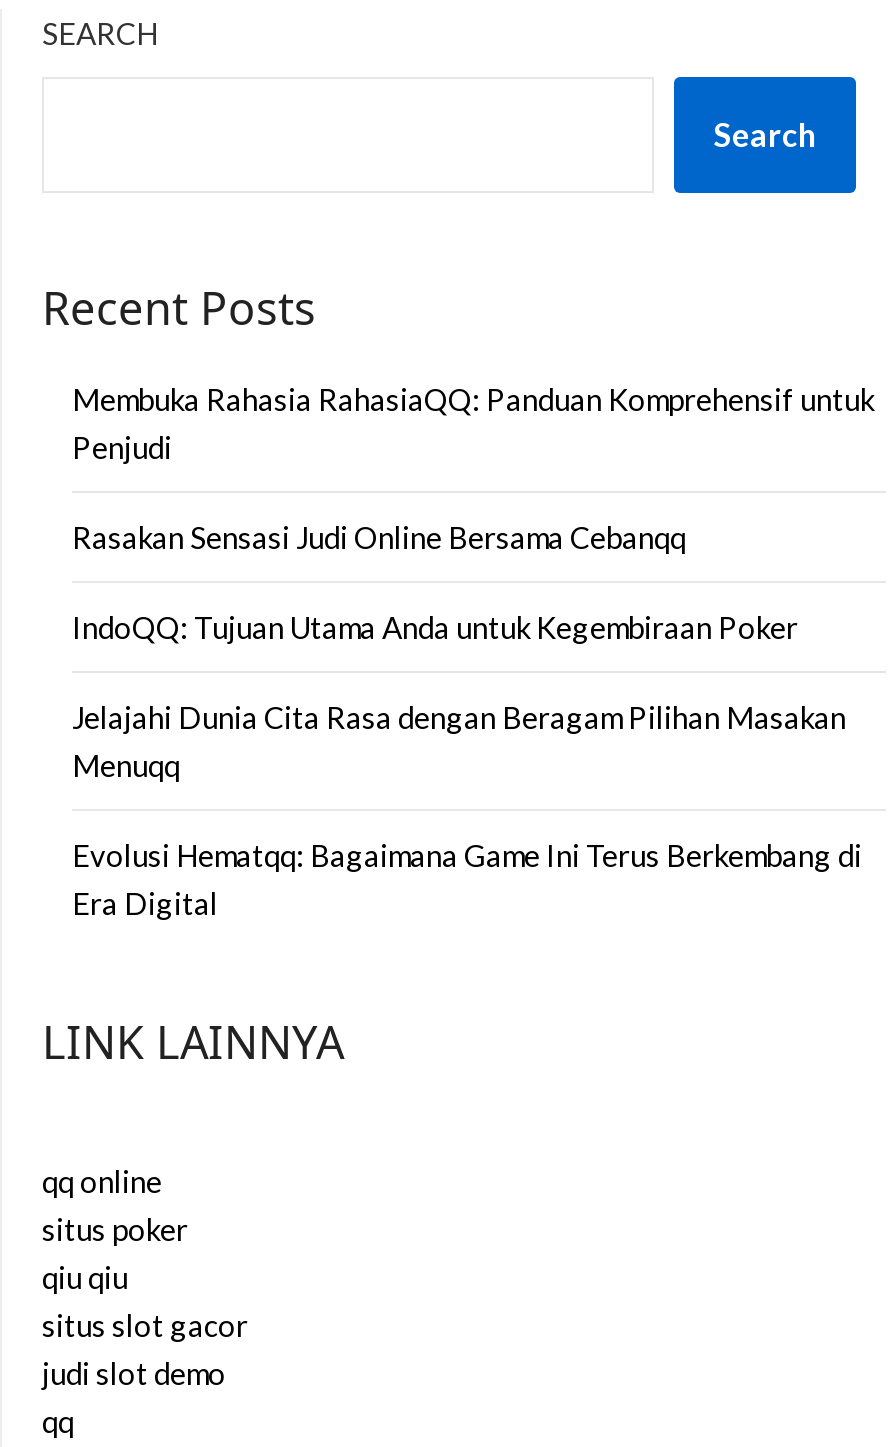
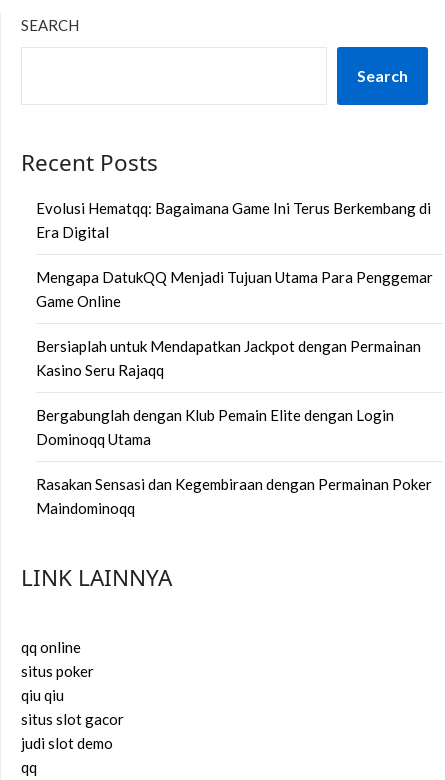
- Membuka Rahasia RahasiaQQ: Panduan Komprehensif untuk
- Penjudi
- Rasakan Sensasi Judi Online Bersama Cebanqq
- IndoQQ: Tujuan Utama Anda untuk Kegembiraan Poker
- Jelajahi Dunia Cita Rasa dengan Beragam Pilihan Masakan
- Menuqq

moved up: Evolusi Hematqq: Bagaimana Game Ini Terus Berkembang di | Era Digital

+ Mengapa DatukQQ Menjadi Tujuan Utama Para Penggemar
+ Game Online
+ Bersiaplah untuk Mendapatkan Jackpot dengan Permainan
+ Kasino Seru Rajaqq
+ Bergabunglah dengan Klub Pemain Elite dengan Login
+ Dominoqq Utama
+ Rasakan Sensasi dan Kegembiraan dengan Permainan Poker
+ Maindominoqq
